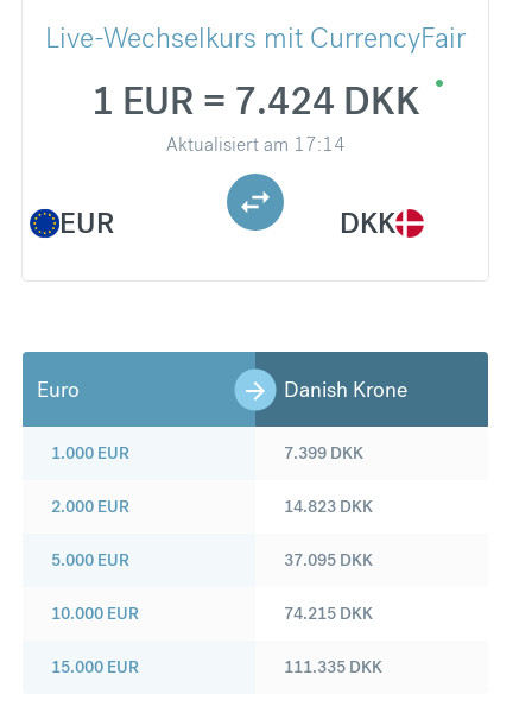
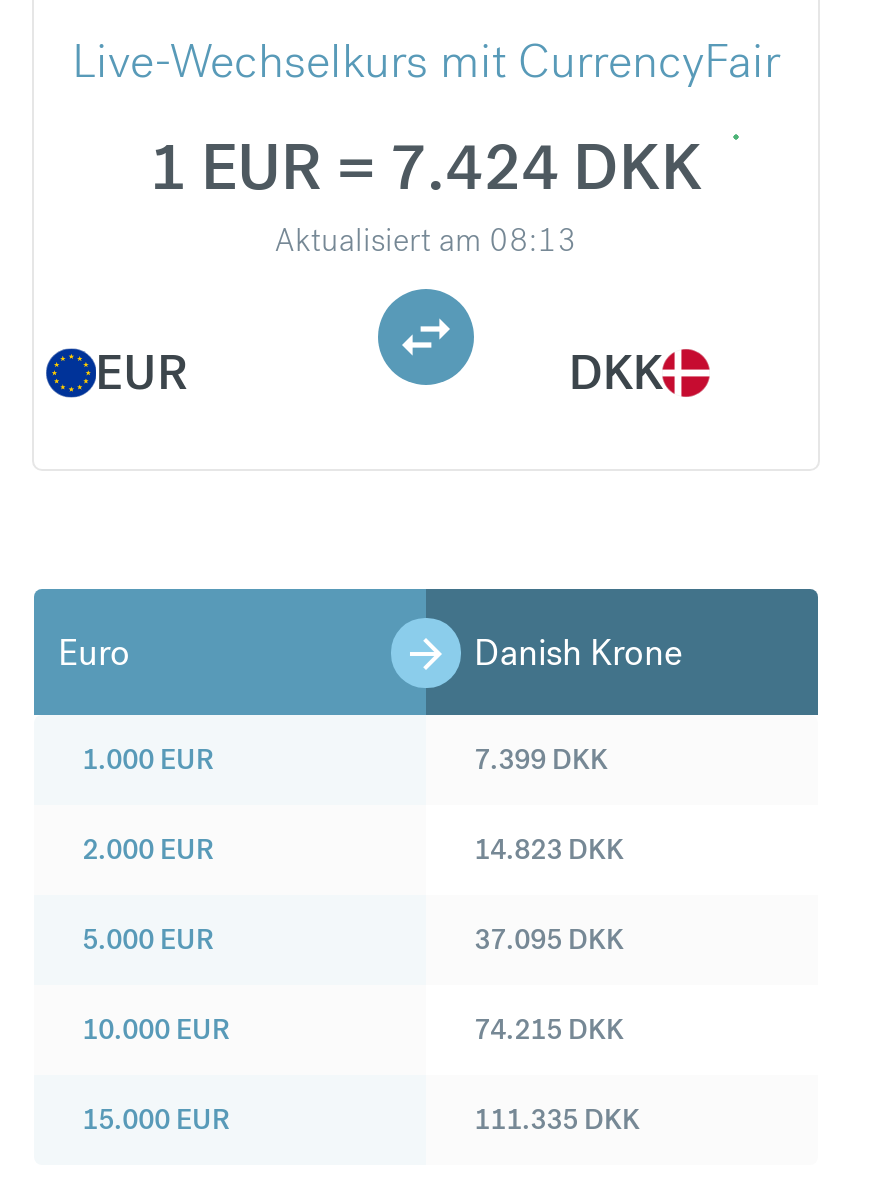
- Aktualisiert am 17:14
+ Aktualisiert am 08:13
